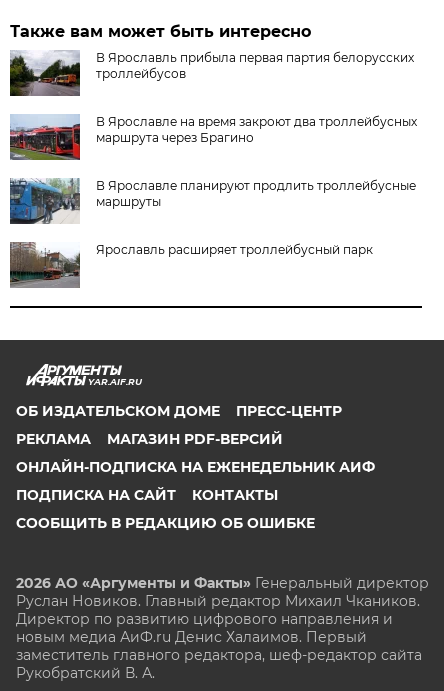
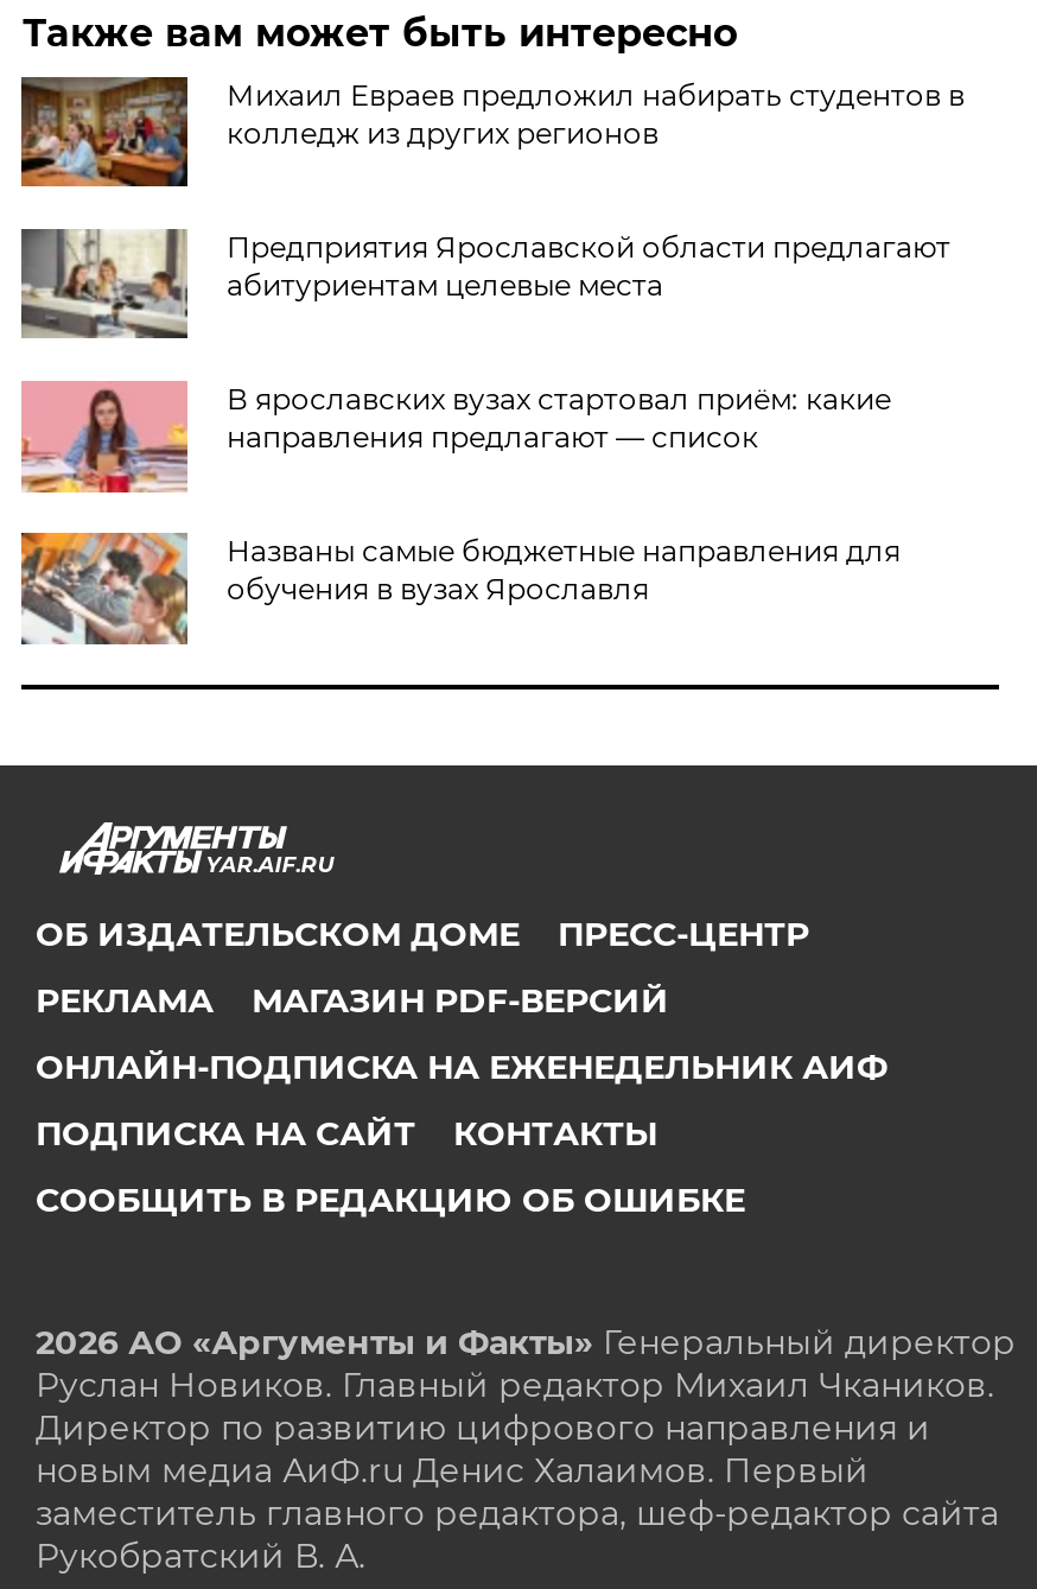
- [image]
- В Ярославль прибыла первая партия белорусских
- троллейбусов
+ [image]
+ Михаил Евраев предложил набирать студентов в
+ колледж из других регионов

- [image]
- В Ярославле на время закроют два троллейбусных
- маршрута через Брагино
+ [image]
+ Предприятия Ярославской области предлагают
+ абитуриентам целевые места

- [image]
- В Ярославле планируют продлить троллейбусные
- маршруты
+ [image]
+ В ярославских вузах стартовал приём: какие
+ направления предлагают — список

- [image]
- Ярославль расширяет троллейбусный парк
+ [image]
+ Названы самые бюджетные направления для
+ обучения в вузах Ярославля
